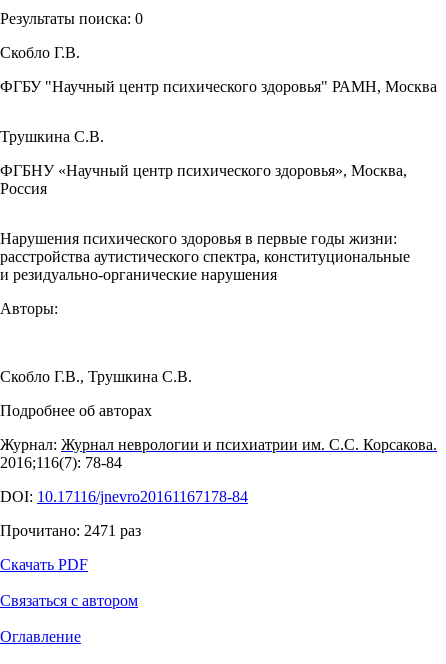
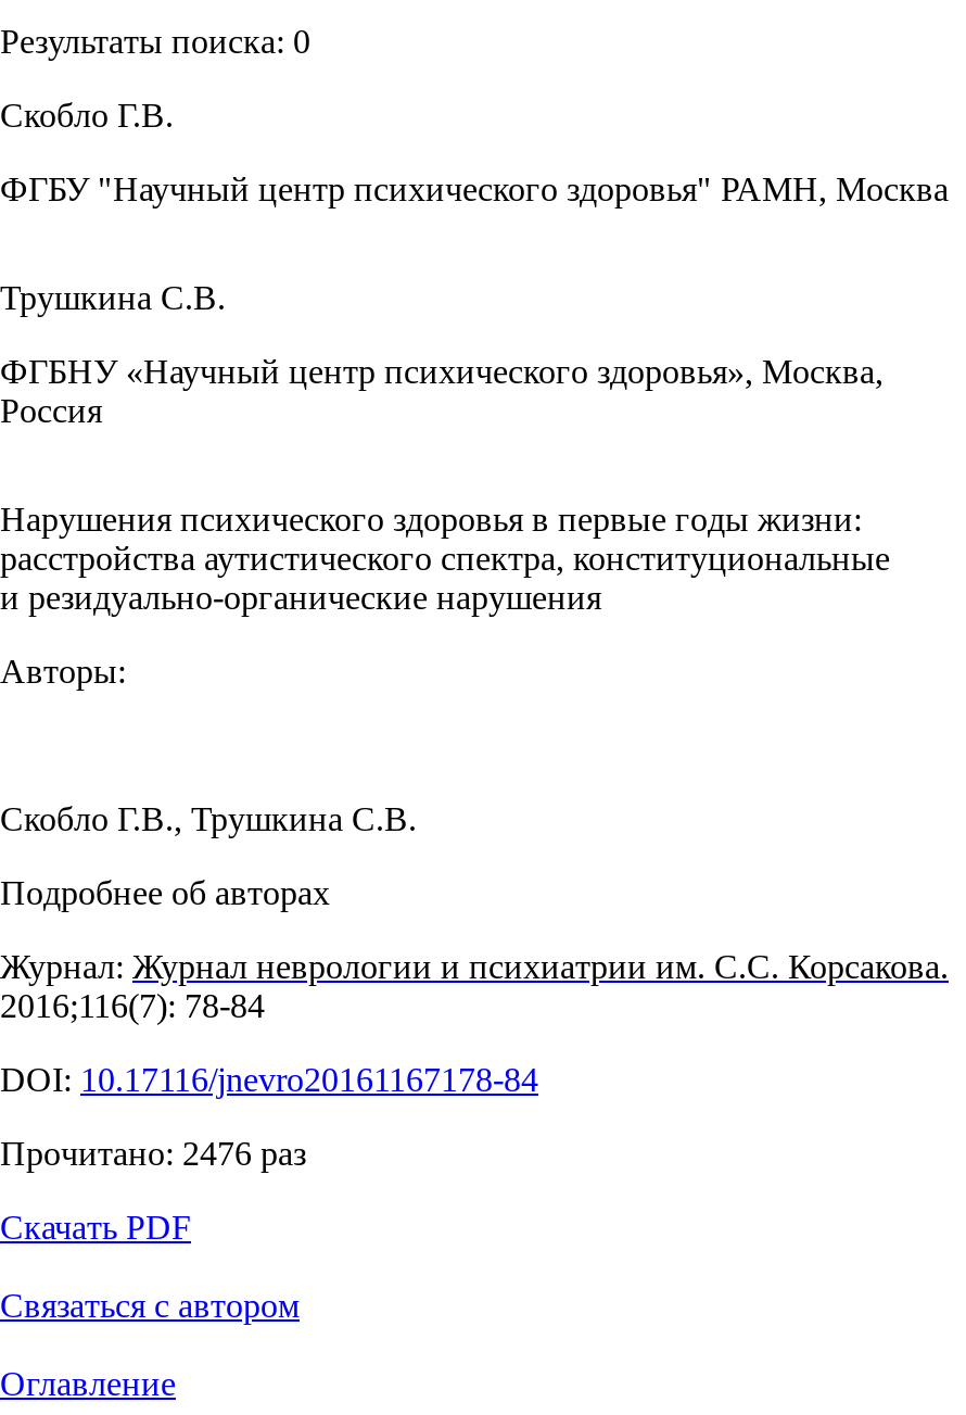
- Прочитано: 2471 раз
+ Прочитано: 2476 раз
